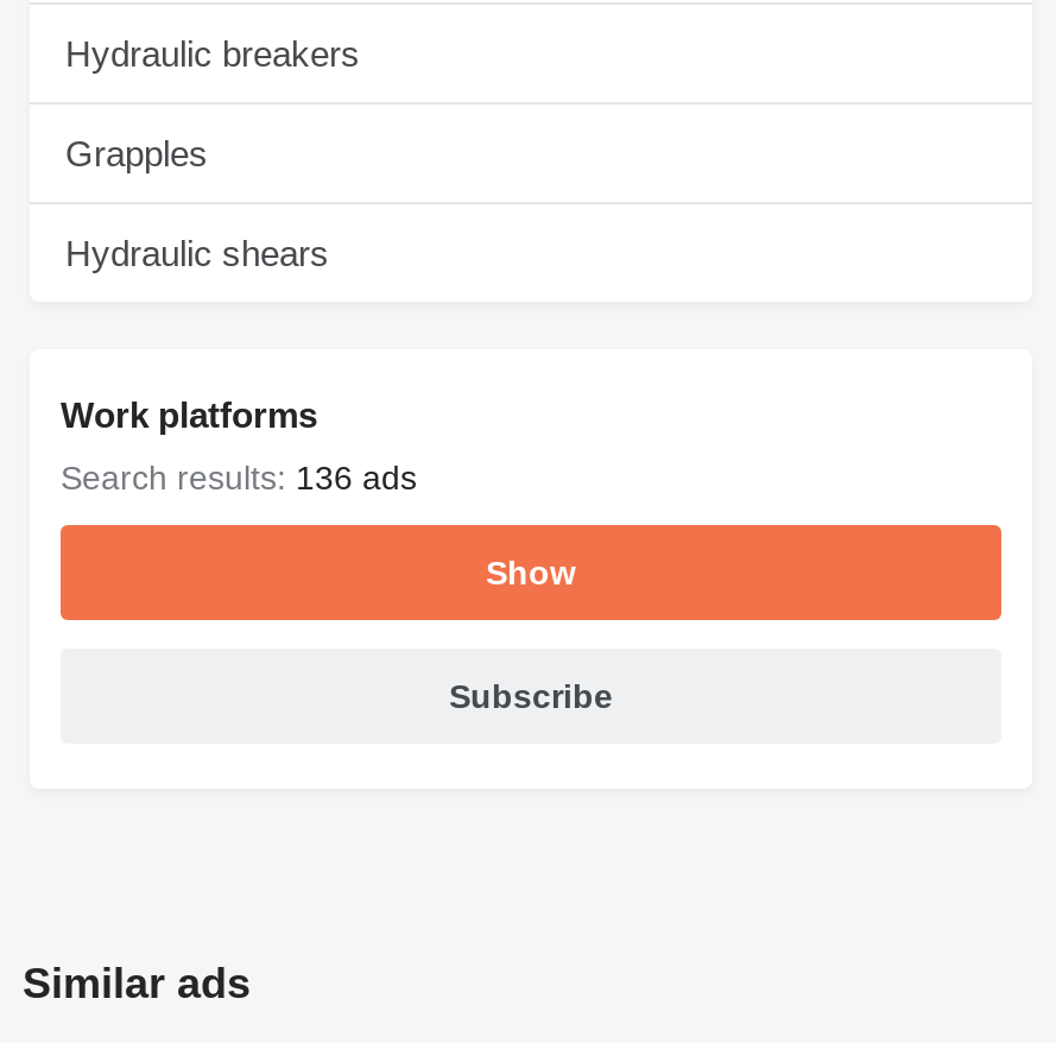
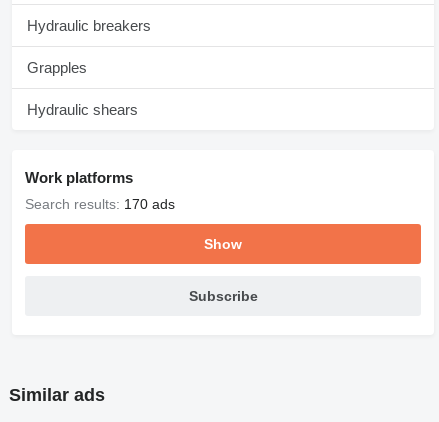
- Search results: 136 ads
+ Search results: 170 ads
